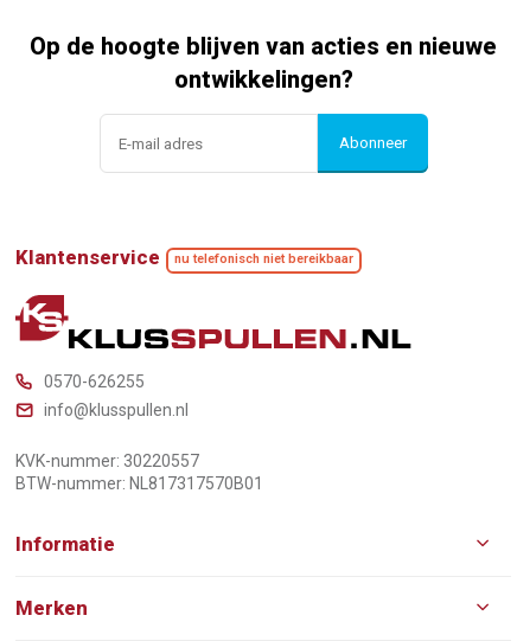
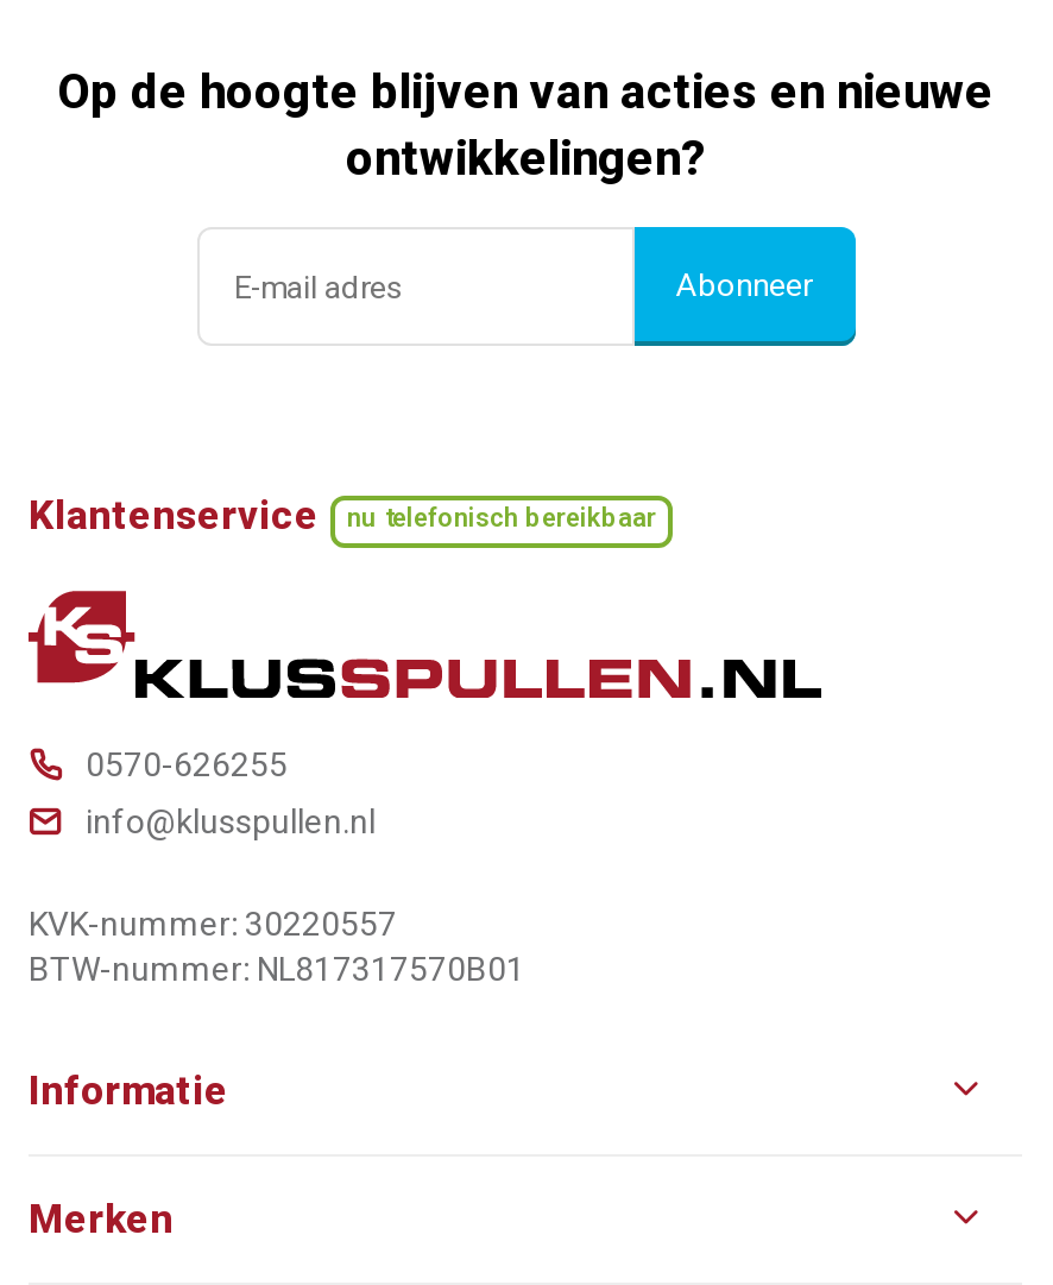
- nu telefonisch niet bereikbaar
+ nu telefonisch bereikbaar
